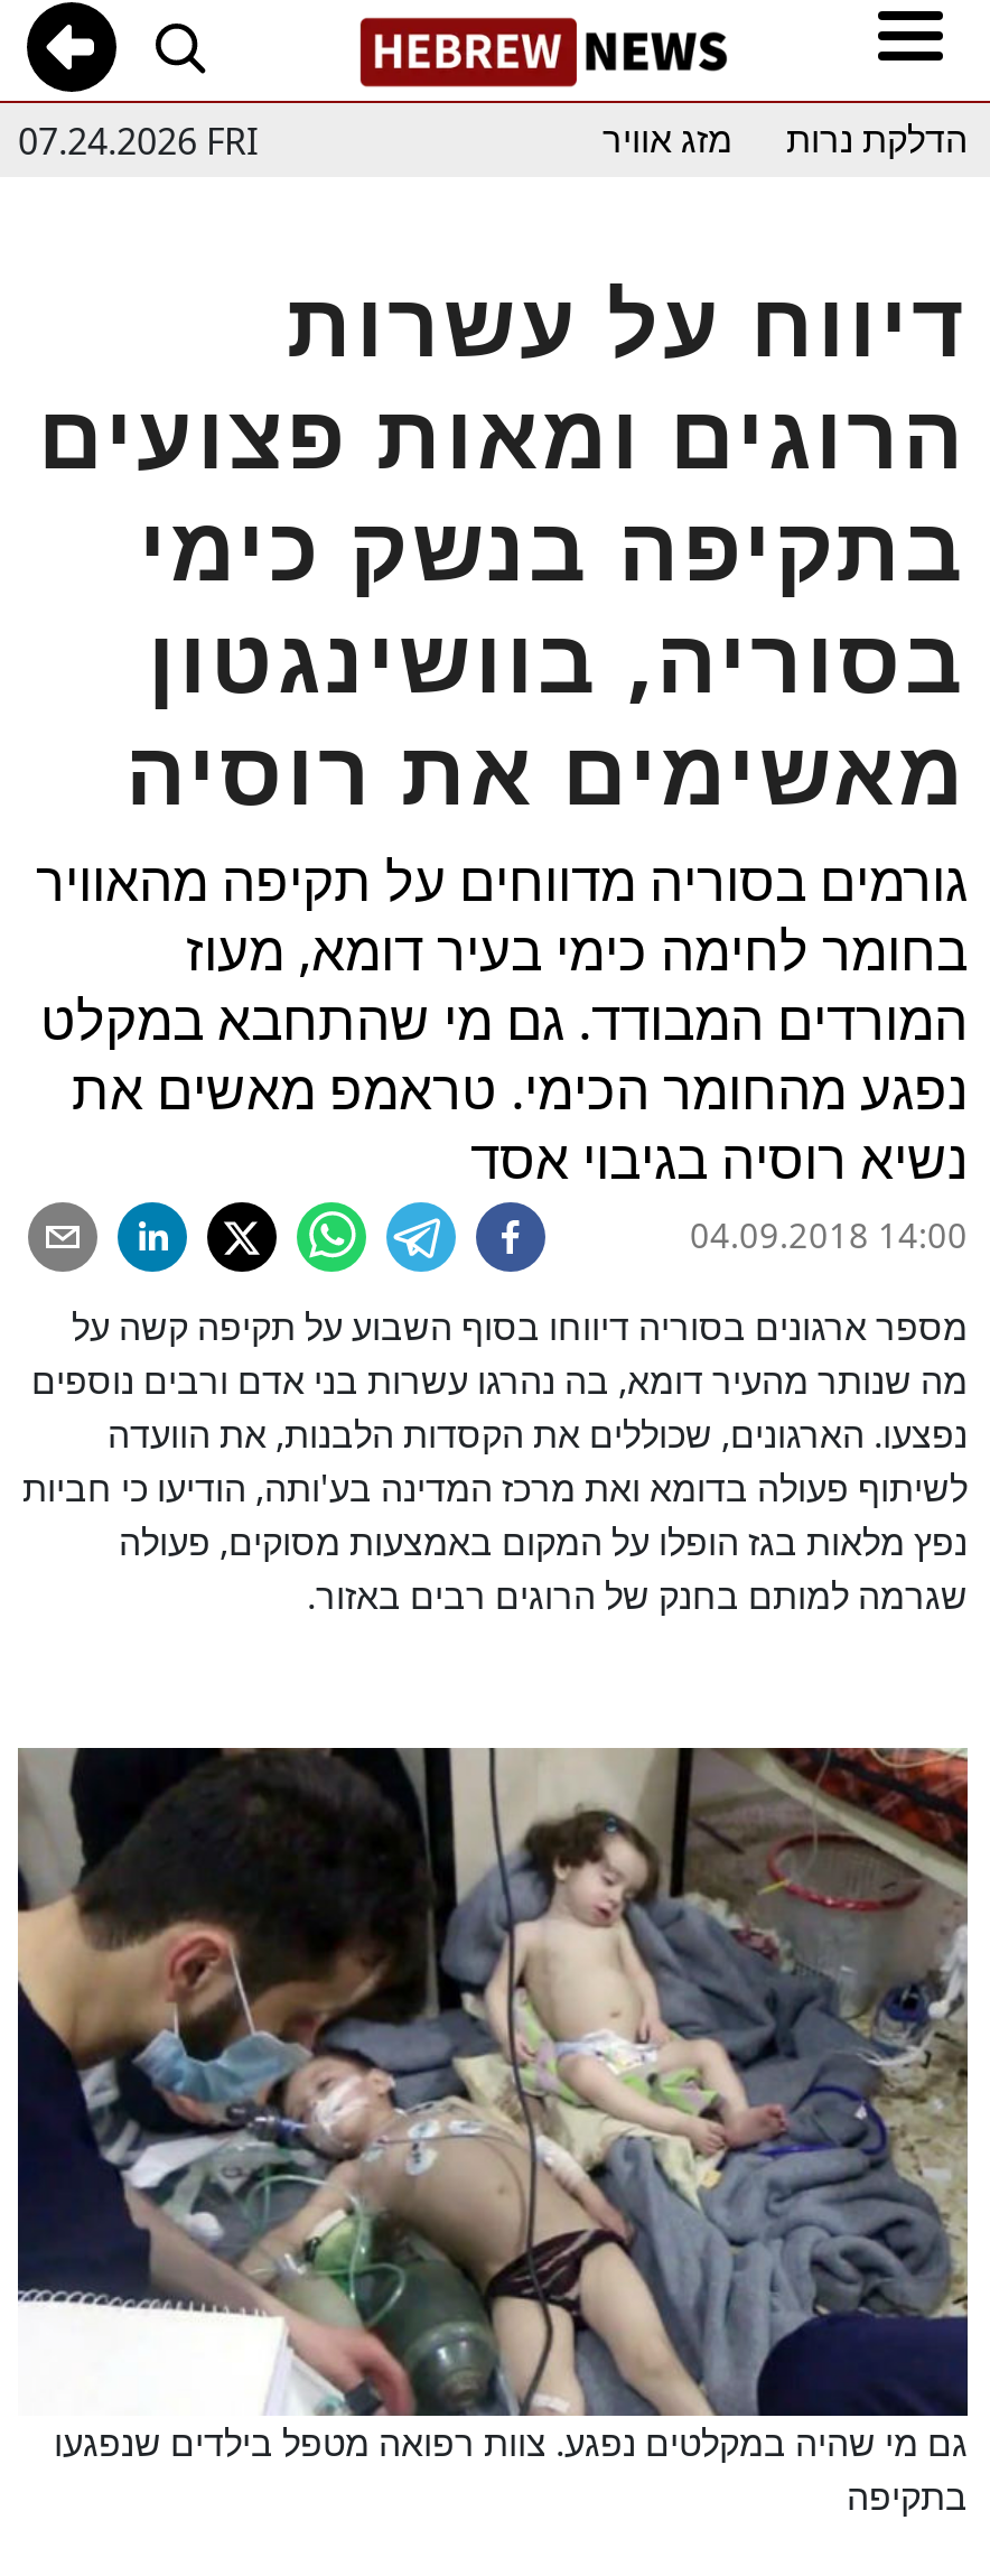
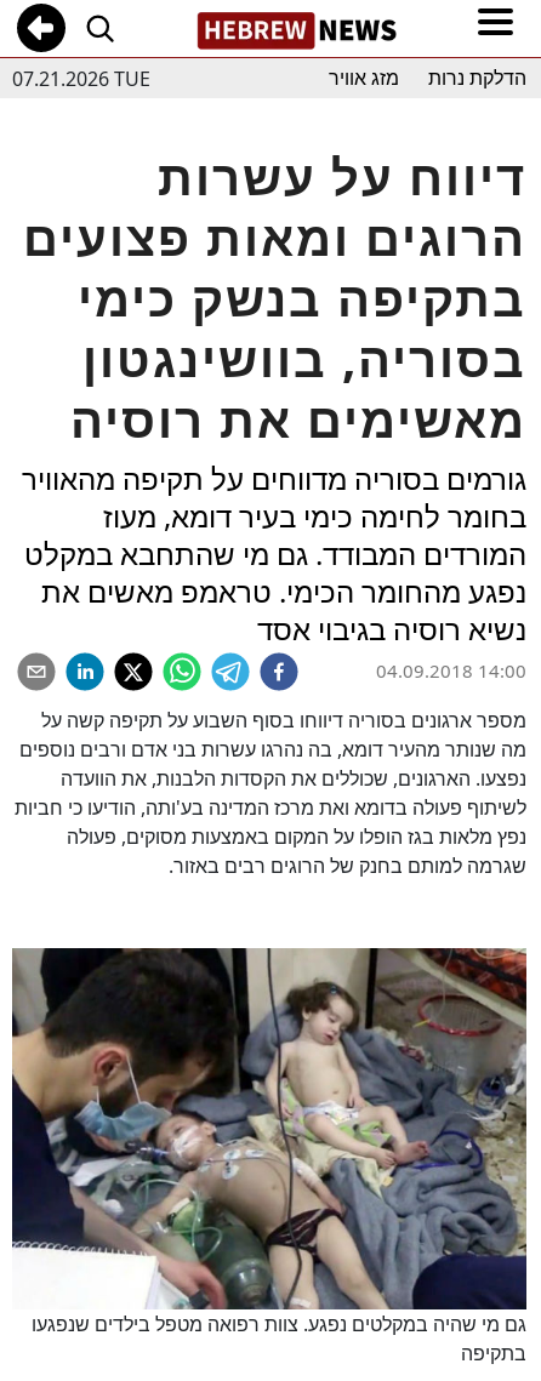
- 07.24.2026 FRI
+ 07.21.2026 TUE
